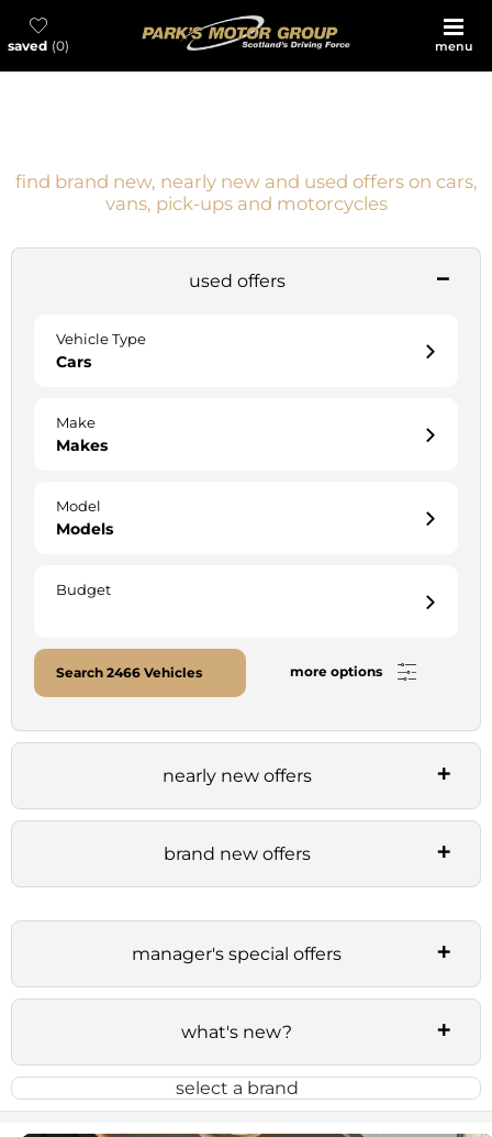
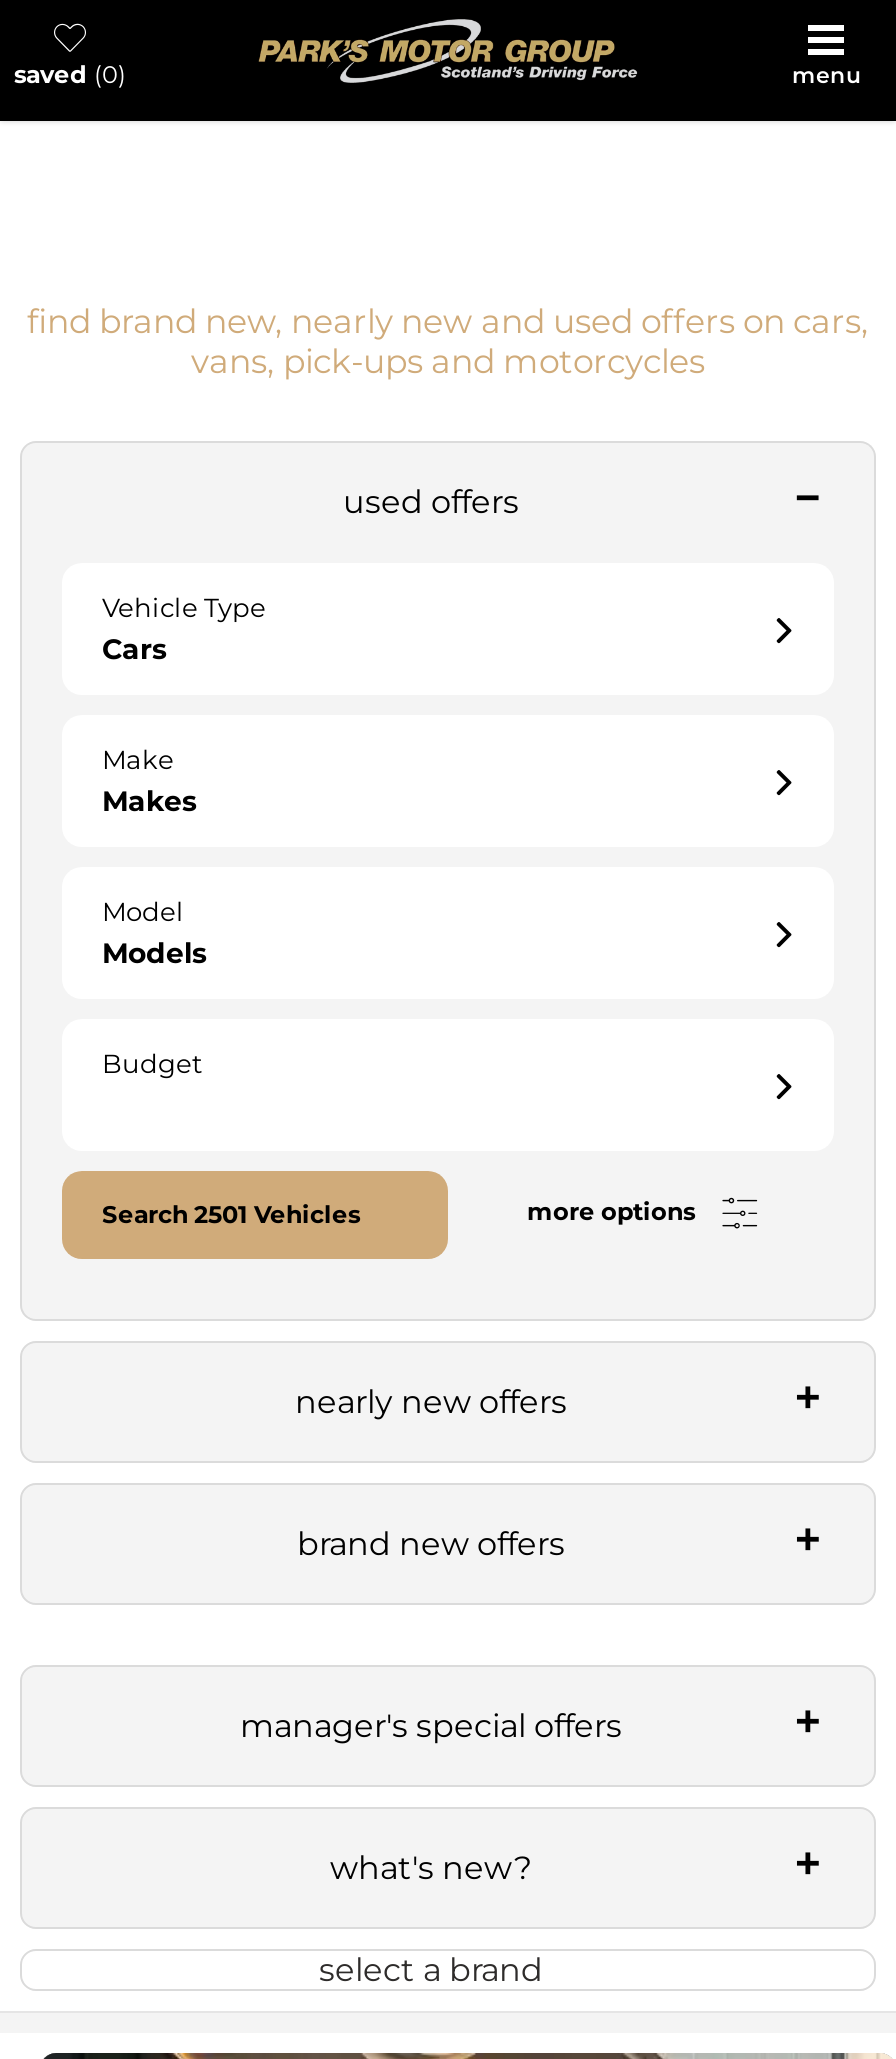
- Search 2466 Vehicles
+ Search 2501 Vehicles
